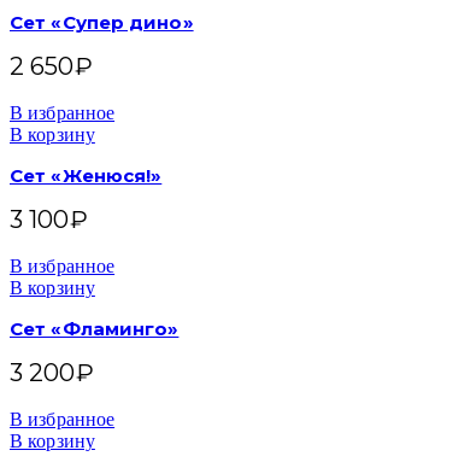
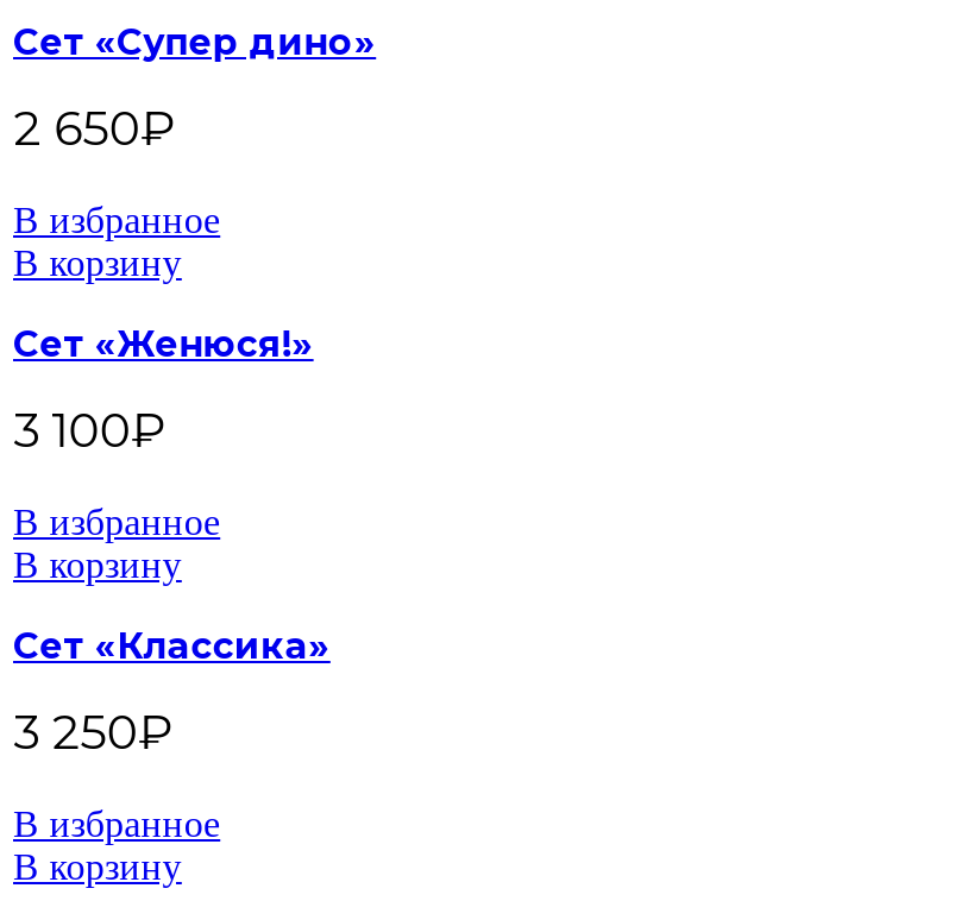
- Сет «Фламинго»
+ Сет «Классика»

- 3 200₽
+ 3 250₽
